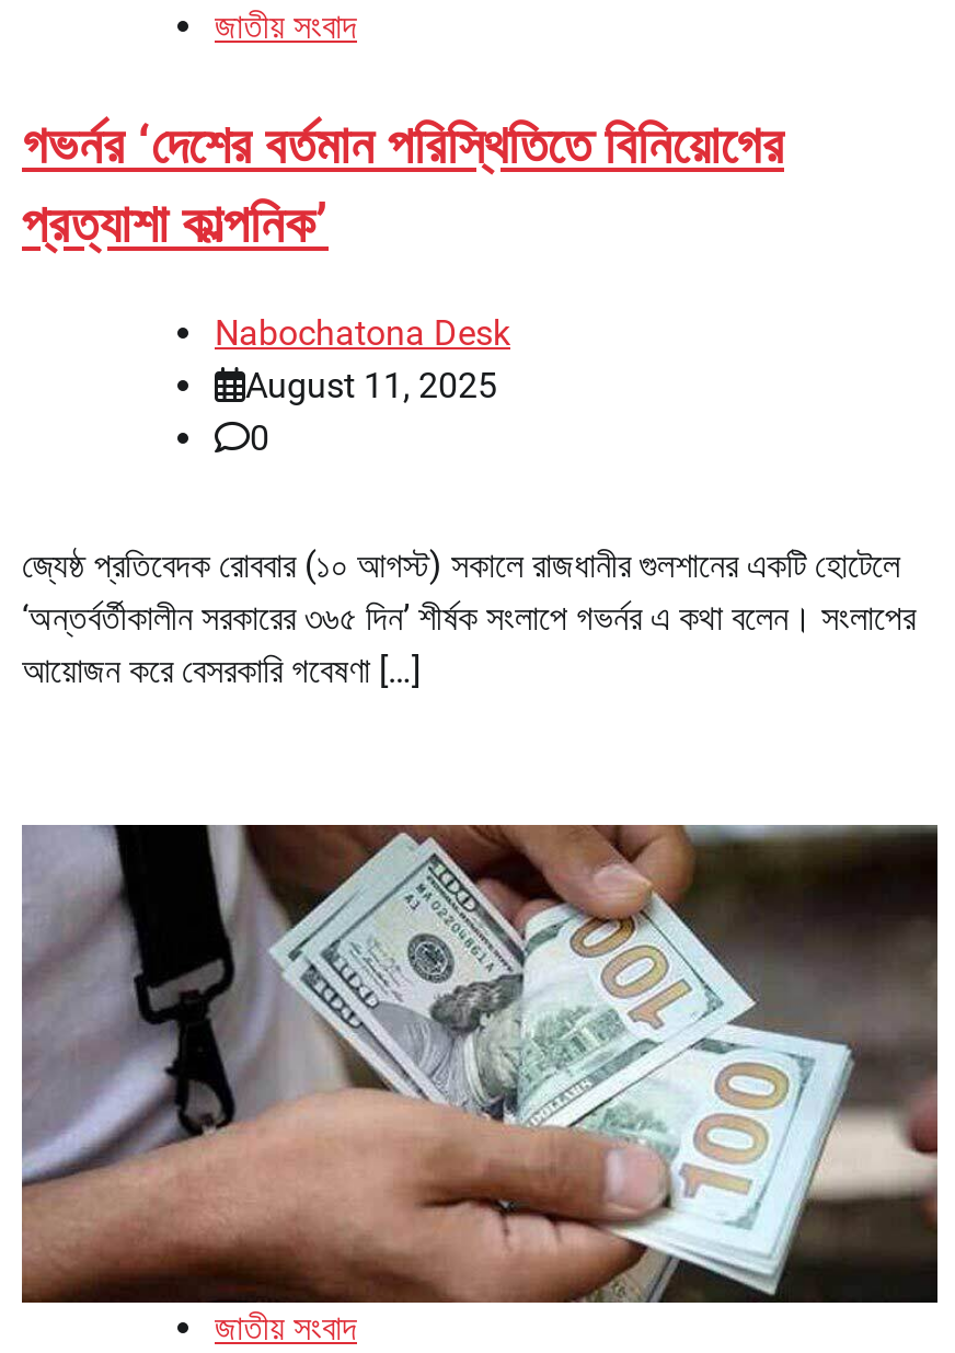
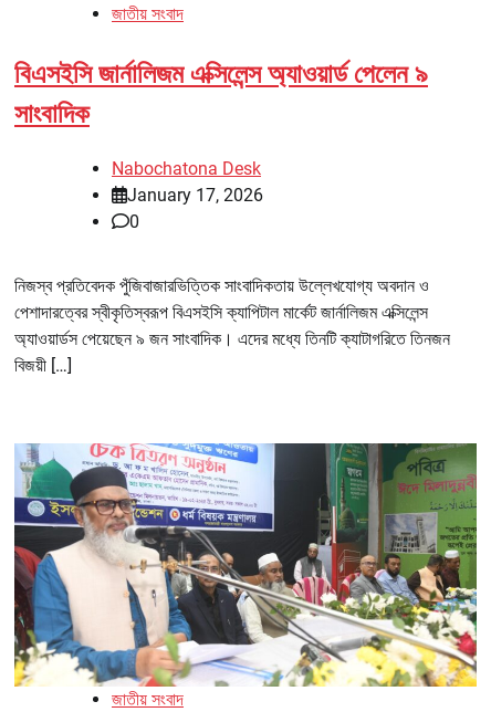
- গভর্নর ‘দেশের বর্তমান পরিস্থিতিতে বিনিয়োগের
- প্রত্যাশা কাল্পনিক’
+ বিএসইসি জার্নালিজম এক্সিলেন্স অ্যাওয়ার্ড পেলেন ৯
+ সাংবাদিক

- August 11, 2025
+ January 17, 2026

- জ্যেষ্ঠ প্রতিবেদক রোববার (১০ আগস্ট) সকালে রাজধানীর গুলশানের একটি হোটেলে
- ‘অন্তর্বর্তীকালীন সরকারের ৩৬৫ দিন’ শীর্ষক সংলাপে গভর্নর এ কথা বলেন। সংলাপের
- আয়োজন করে বেসরকারি গবেষণা […]
+ নিজস্ব প্রতিবেদক পুঁজিবাজারভিত্তিক সাংবাদিকতায় উল্লেখযোগ্য অবদান ও
+ পেশাদারত্বের স্বীকৃতিস্বরূপ বিএসইসি ক্যাপিটাল মার্কেট জার্নালিজম এক্সিলেন্স
+ অ্যাওয়ার্ডস পেয়েছেন ৯ জন সাংবাদিক। এদের মধ্যে তিনটি ক্যাটাগরিতে তিনজন
+ বিজয়ী […]

- [image]
+ [image]
